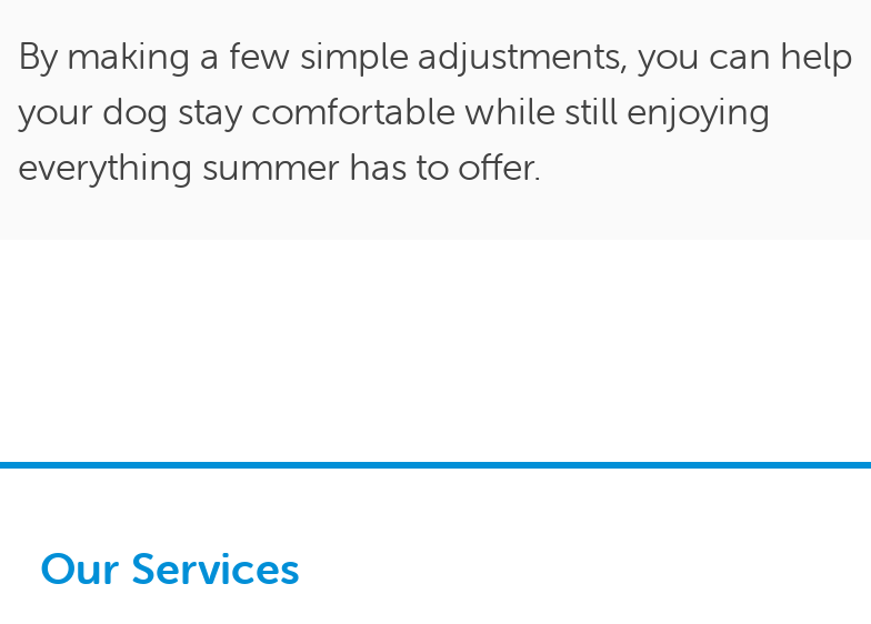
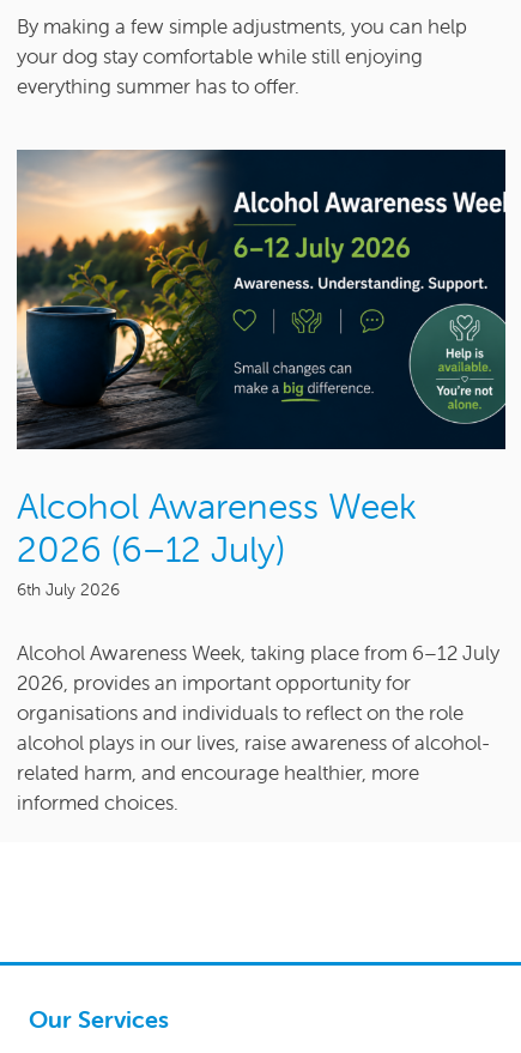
+ [image]
+ Alcohol Awareness Week
+ 2026 (6–12 July)
+ 6th July 2026
+ Alcohol Awareness Week, taking place from 6–12 July
+ 2026, provides an important opportunity for
+ organisations and individuals to reflect on the role
+ alcohol plays in our lives, raise awareness of alcohol-
+ related harm, and encourage healthier, more
+ informed choices.
